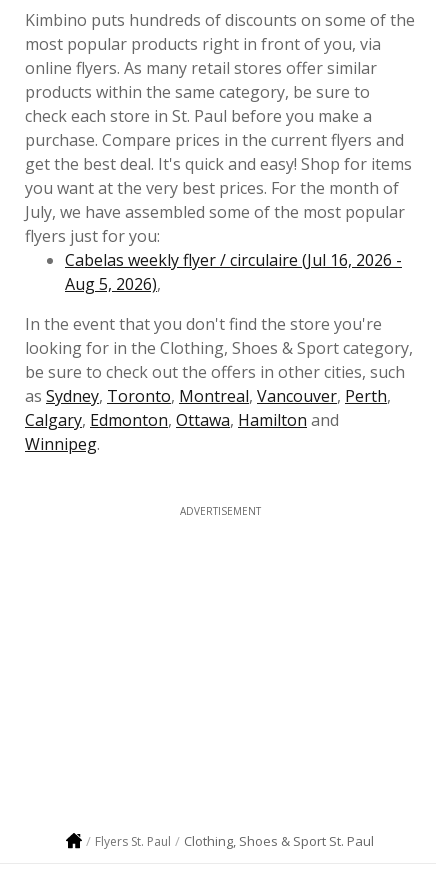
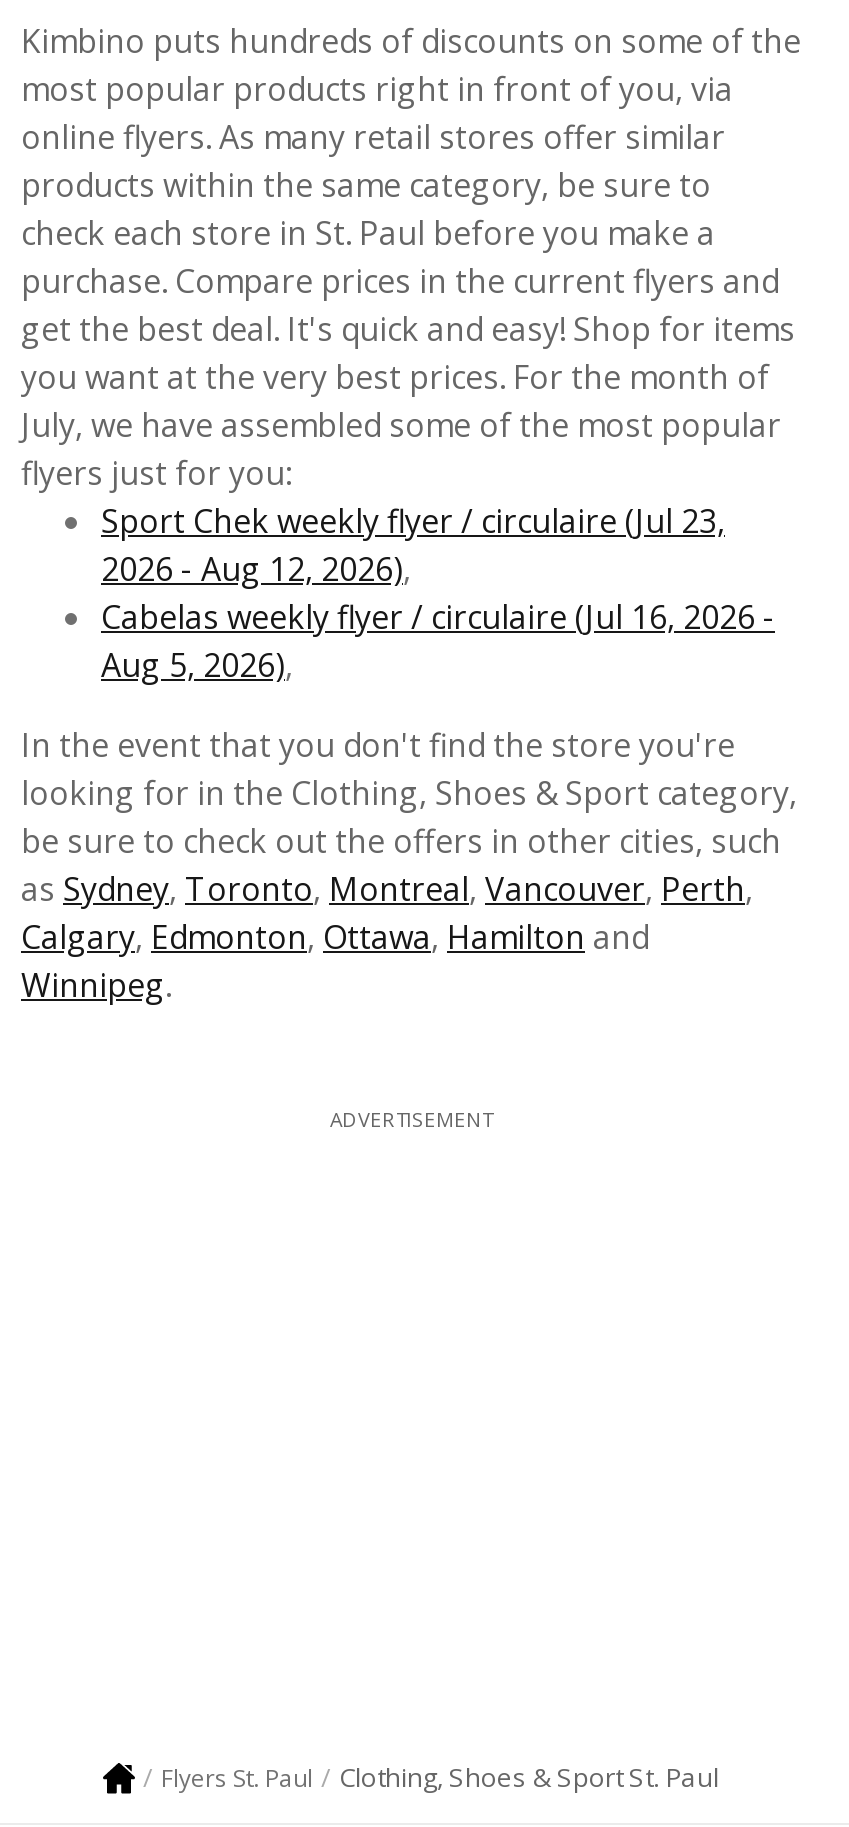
+ Sport Chek weekly flyer / circulaire (Jul 23,
+ 2026 - Aug 12, 2026),
